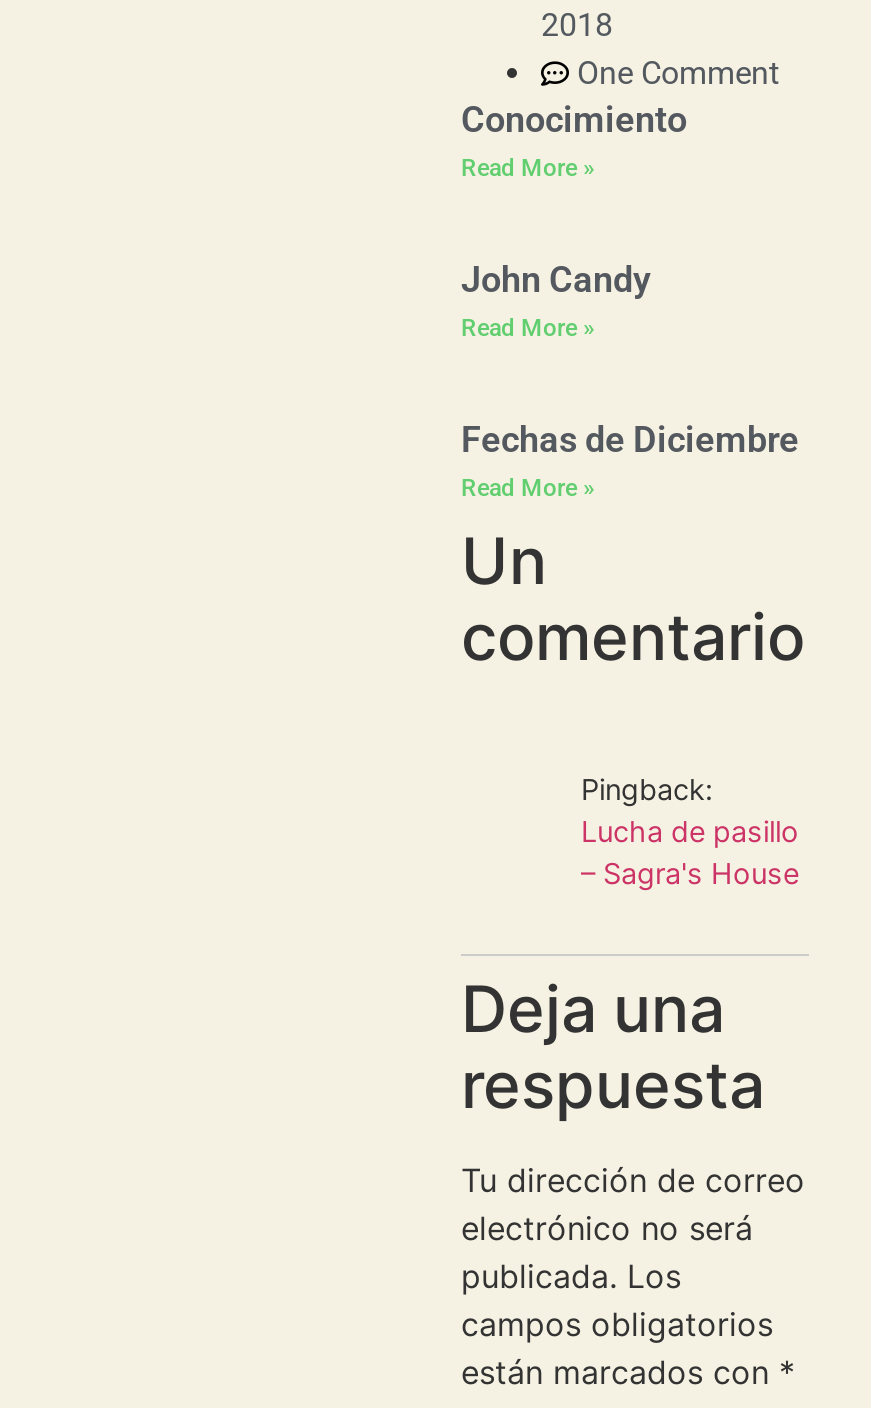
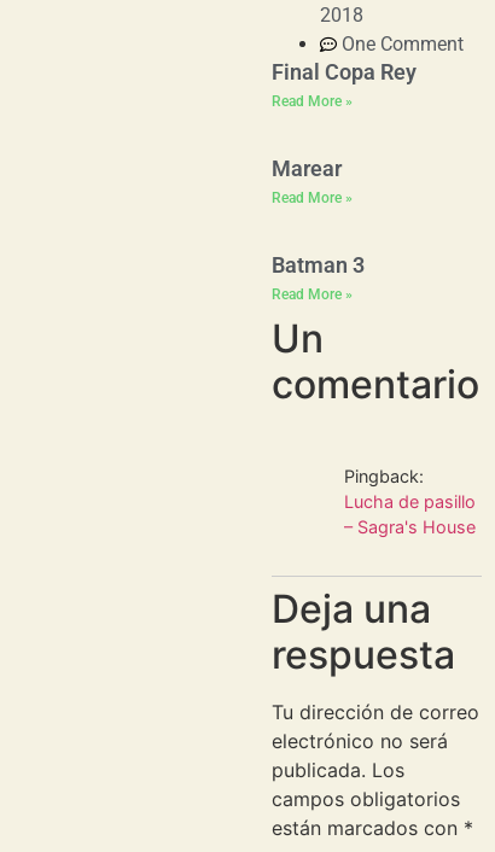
- Conocimiento
+ Final Copa Rey

- John Candy
+ Marear

- Fechas de Diciembre
+ Batman 3
